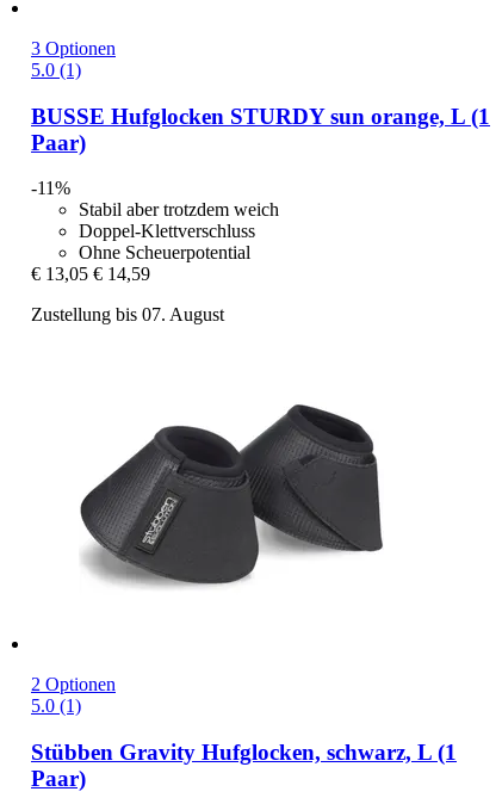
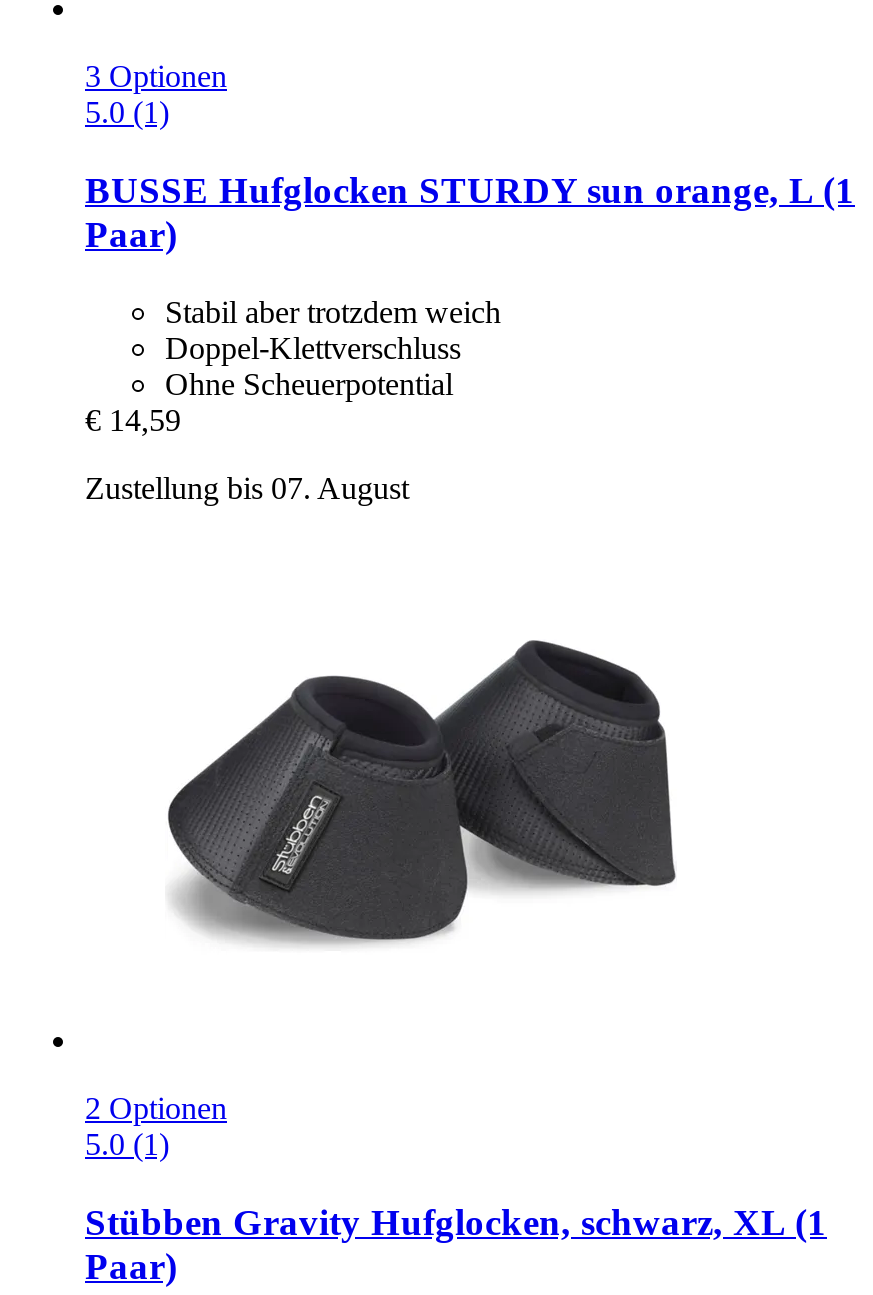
- -11%

- € 13,05 € 14,59
+ € 14,59

- Stübben Gravity Hufglocken, schwarz, L (1
+ Stübben Gravity Hufglocken, schwarz, XL (1
